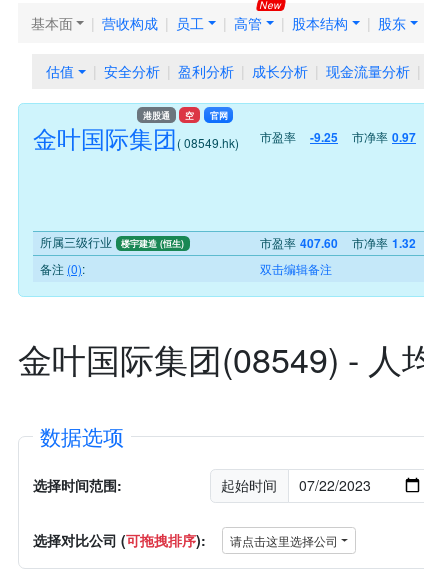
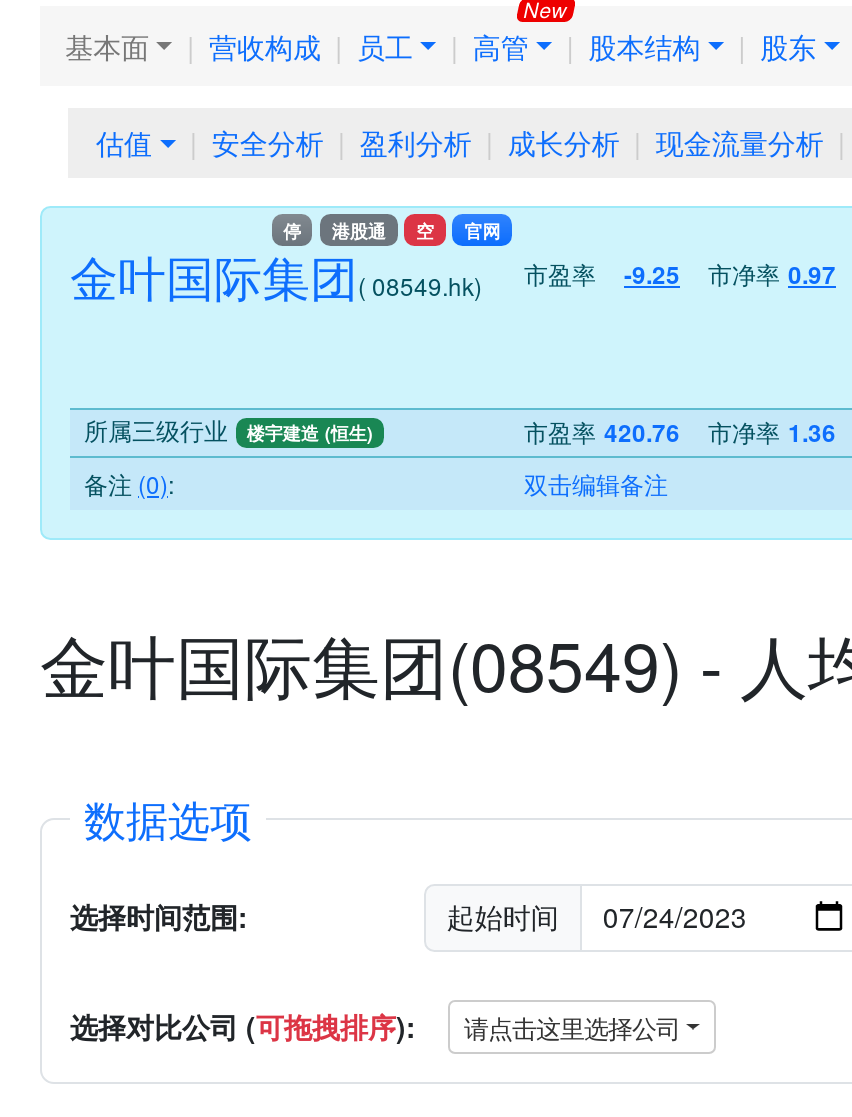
+ 停

- 市盈率 407.60
+ 市盈率 420.76

- 市净率 1.32
+ 市净率 1.36
